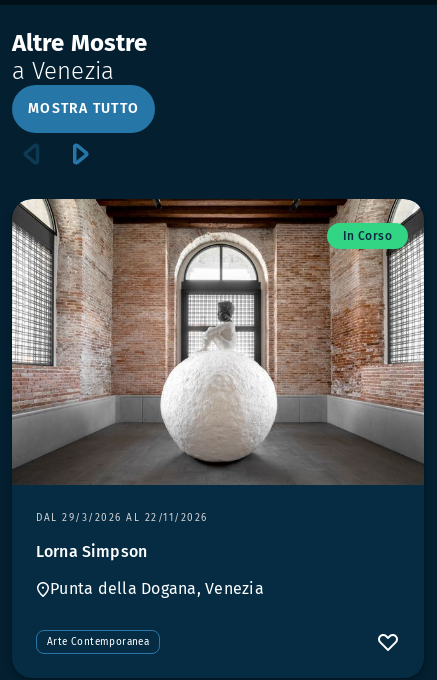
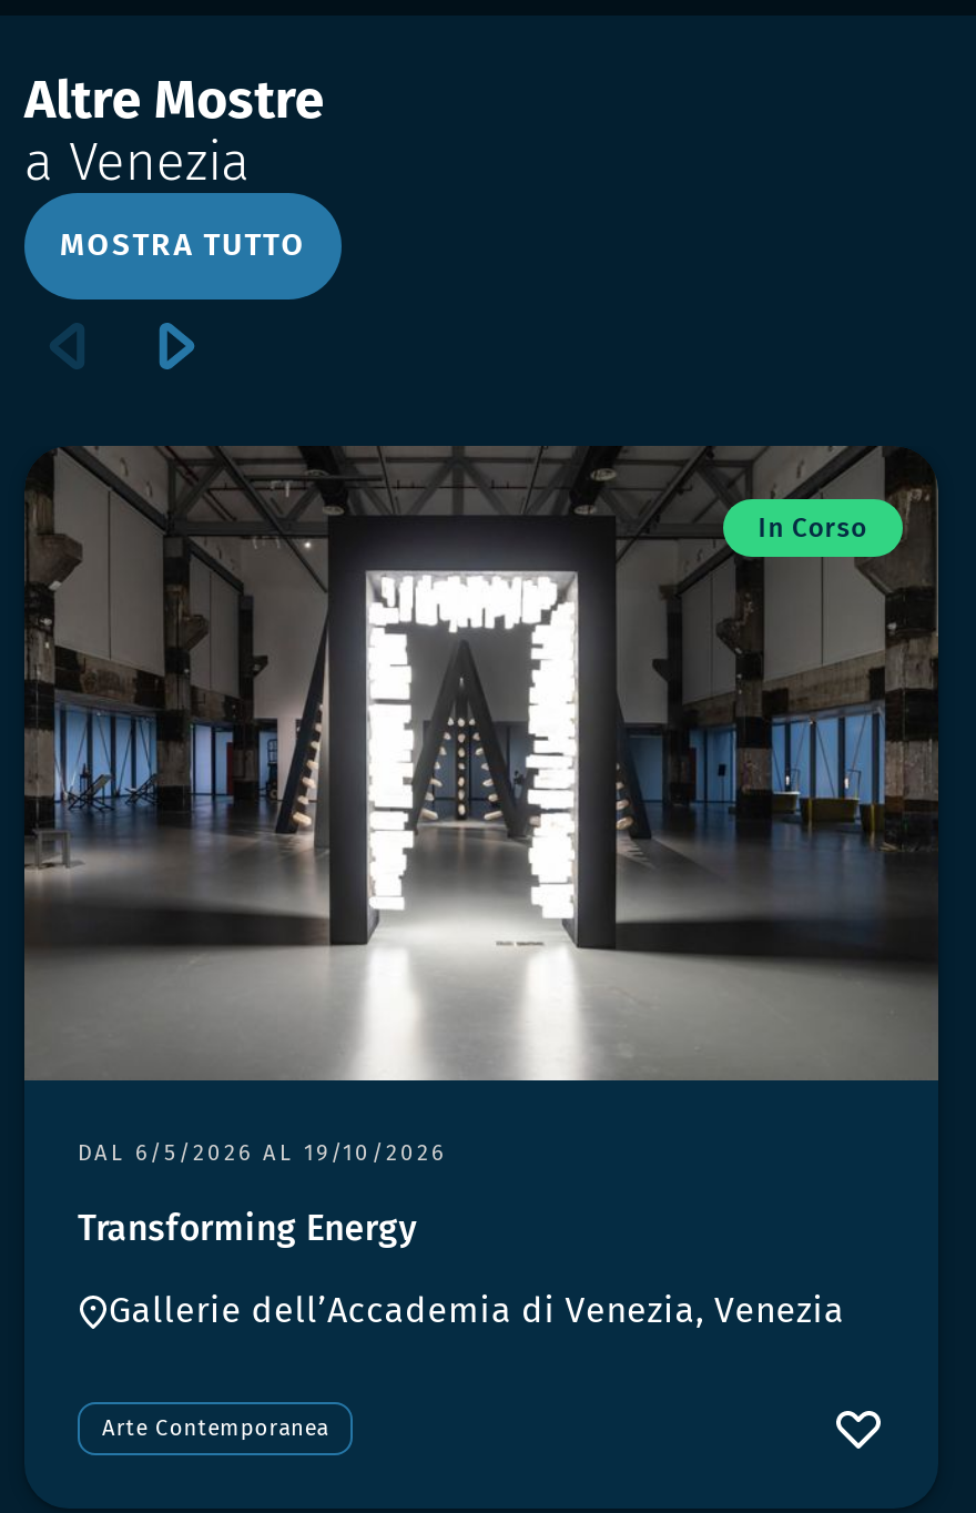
- [image]
- DAL 29/3/2026 AL 22/11/2026
+ [image]
+ DAL 6/5/2026 AL 19/10/2026

- Lorna Simpson
+ Transforming Energy

- Punta della Dogana, Venezia
+ Gallerie dell’Accademia di Venezia, Venezia
